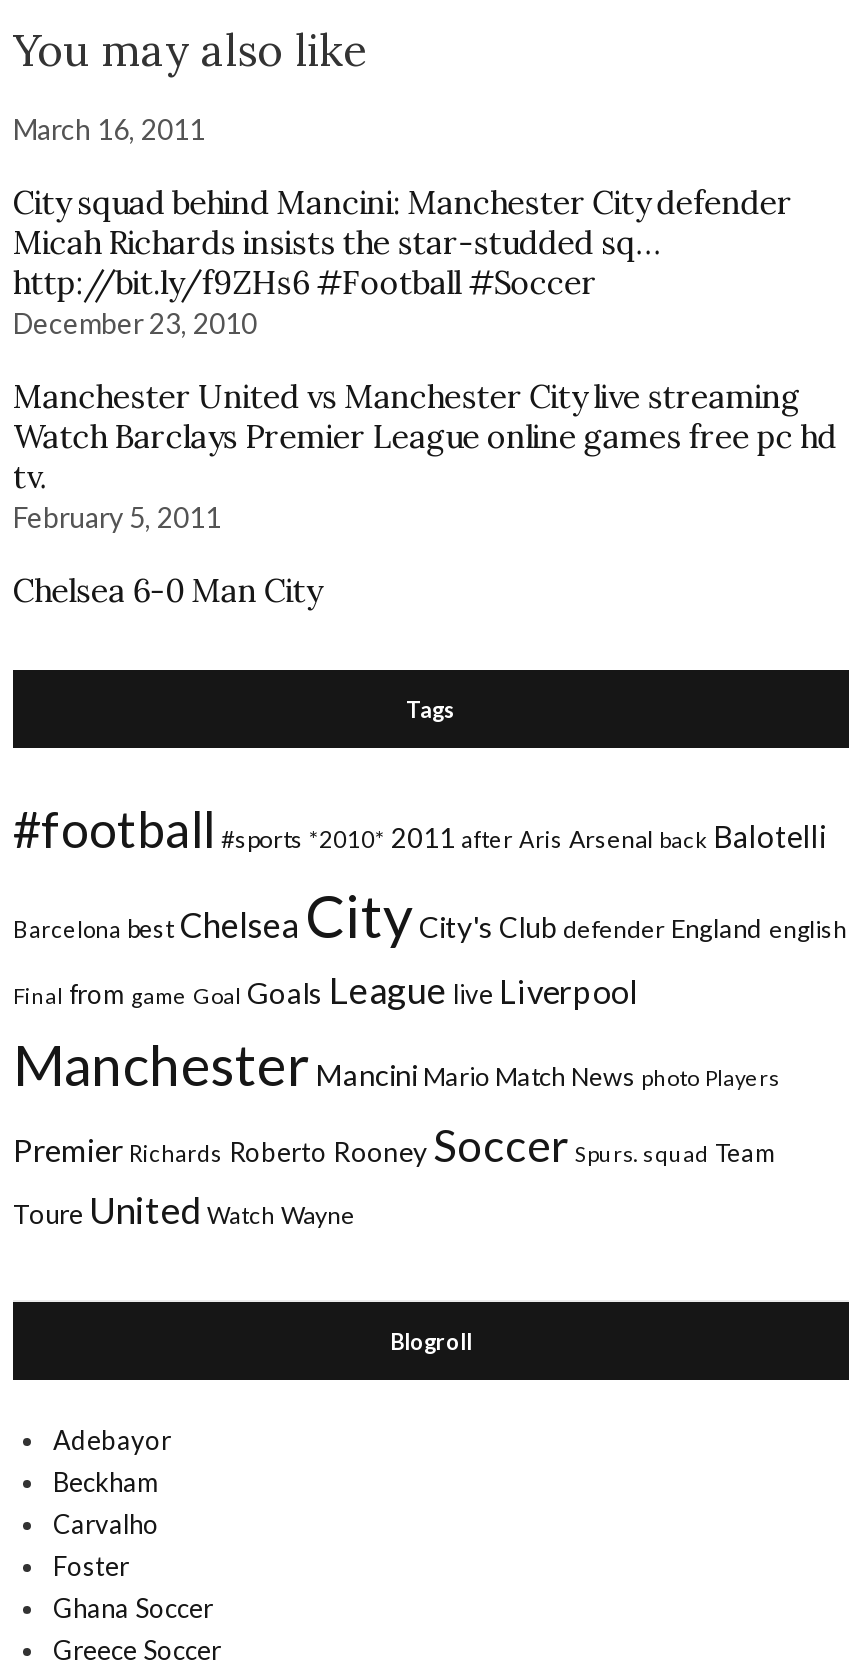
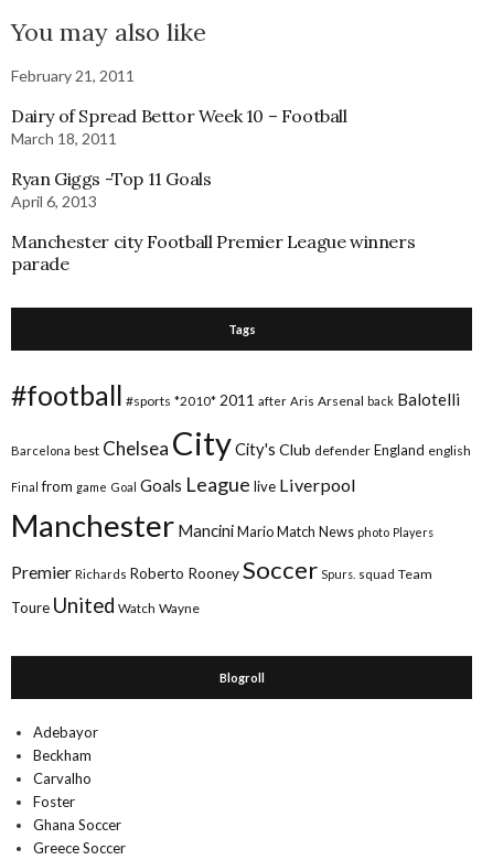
- March 16, 2011
+ February 21, 2011

- City squad behind Mancini: Manchester City defender
- Micah Richards insists the star-studded sq…
- http://bit.ly/f9ZHs6 #Football #Soccer
- December 23, 2010
+ Dairy of Spread Bettor Week 10 – Football
+ March 18, 2011

- Manchester United vs Manchester City live streaming
- Watch Barclays Premier League online games free pc hd
- tv.
- February 5, 2011
+ Ryan Giggs -Top 11 Goals
+ April 6, 2013

- Chelsea 6-0 Man City
+ Manchester city Football Premier League winners
+ parade
